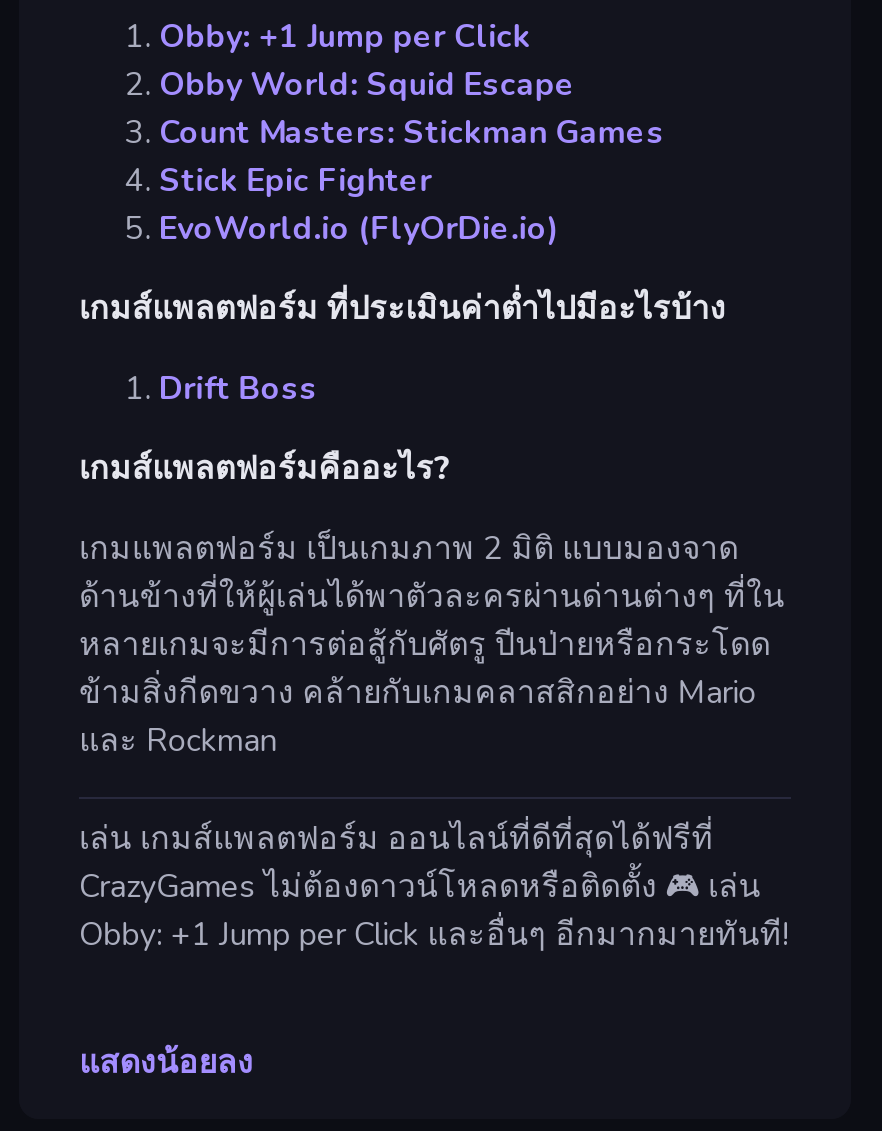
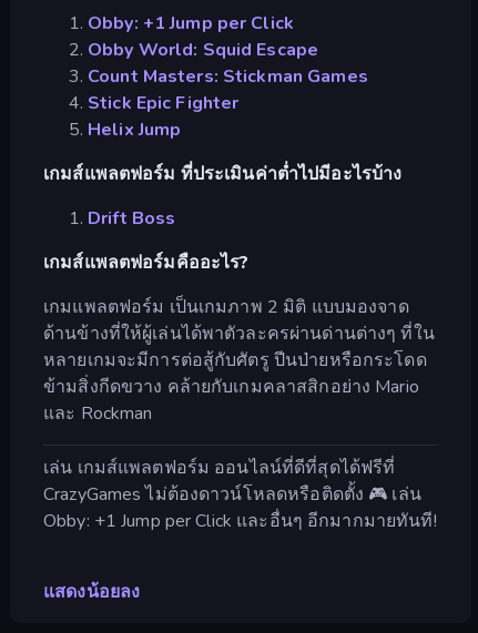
- EvoWorld.io (FlyOrDie.io)
+ Helix Jump
